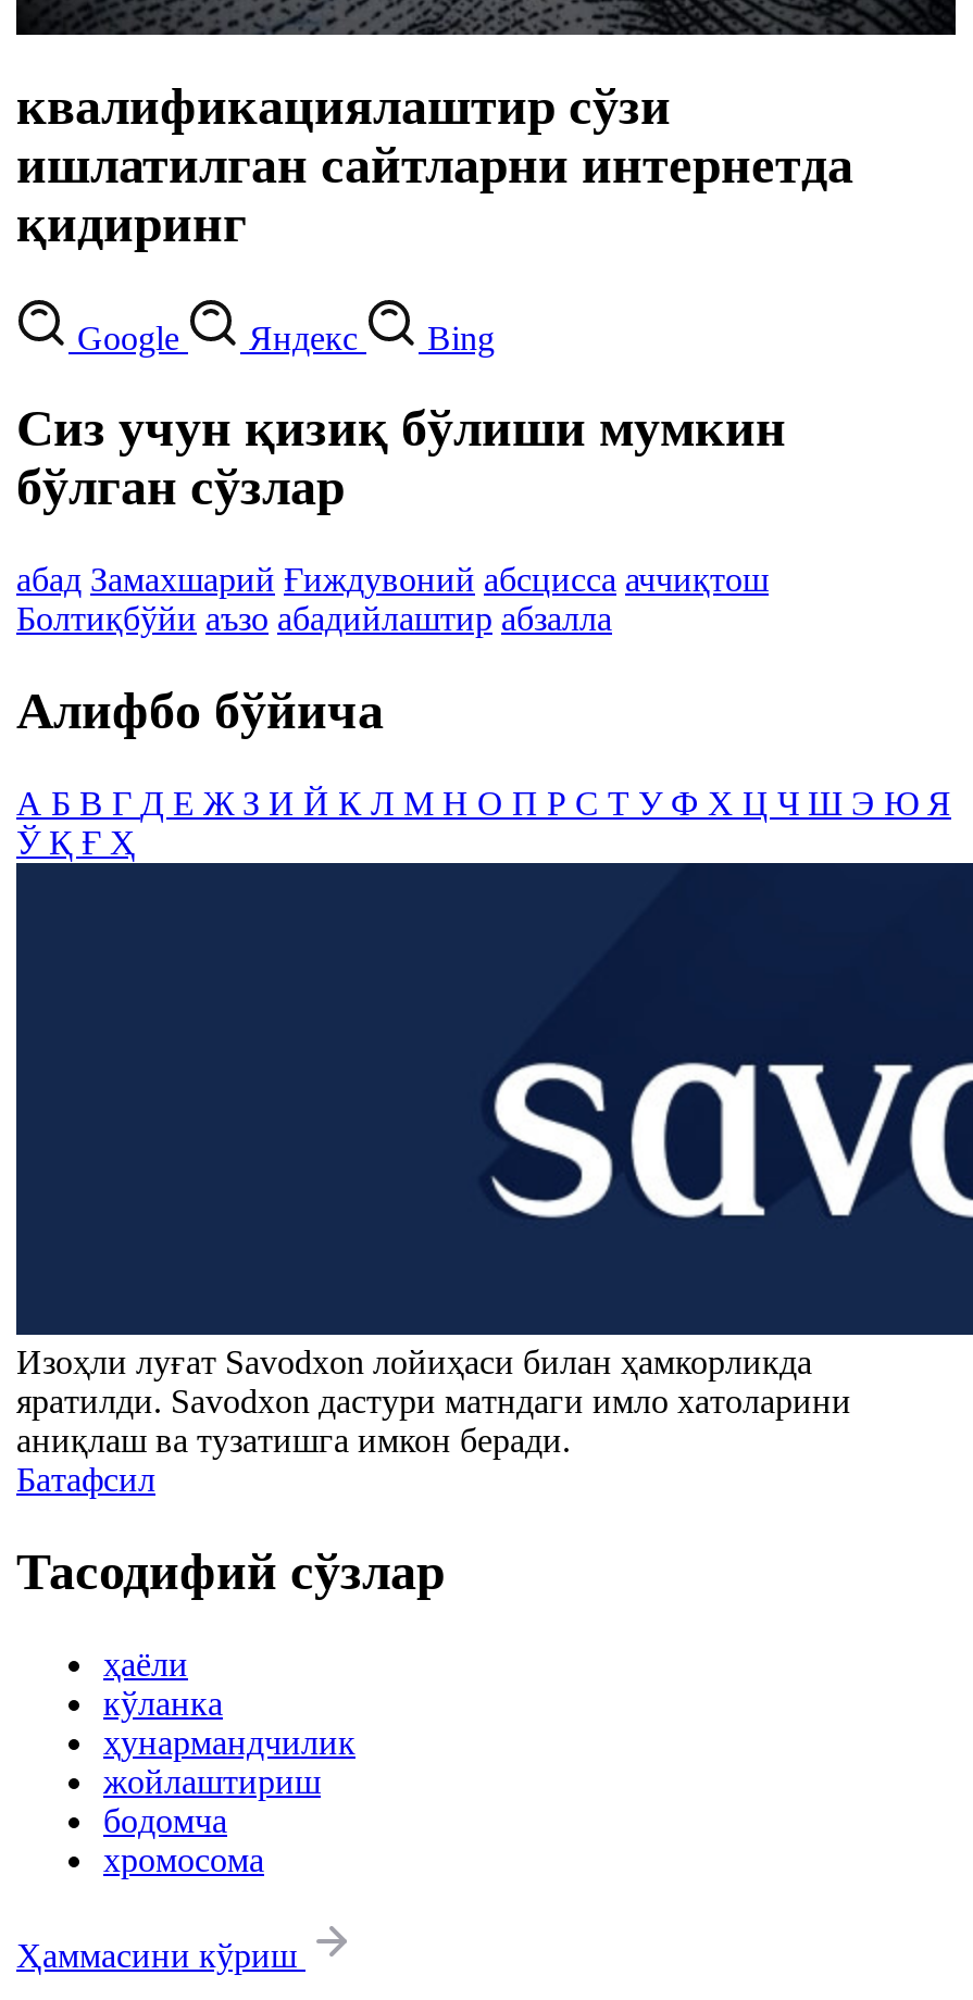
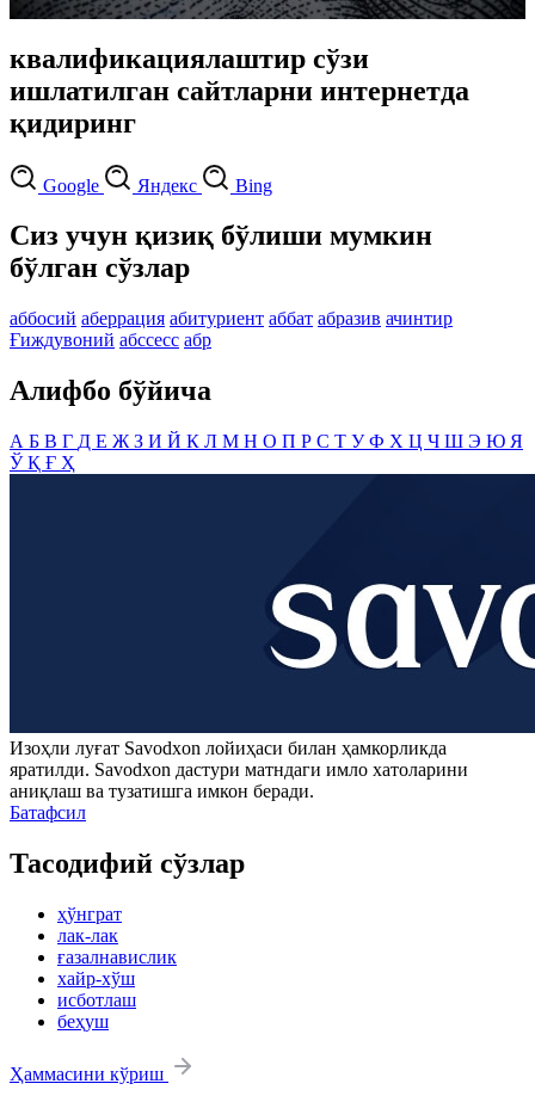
- абад Замахшарий Ғиждувоний абсцисса аччиқтош
- Болтиқбўйи аъзо абадийлаштир абзалла
+ аббосий аберрация абитуриент аббат абразив ачинтир
+ Ғиждувоний абссесс абр

- ҳаёли
- кўланка
- ҳунармандчилик
- жойлаштириш
- бодомча
- хромосома
+ ҳўнграт
+ лак-лак
+ ғазалнавислик
+ хайр-хўш
+ исботлаш
+ беҳуш
